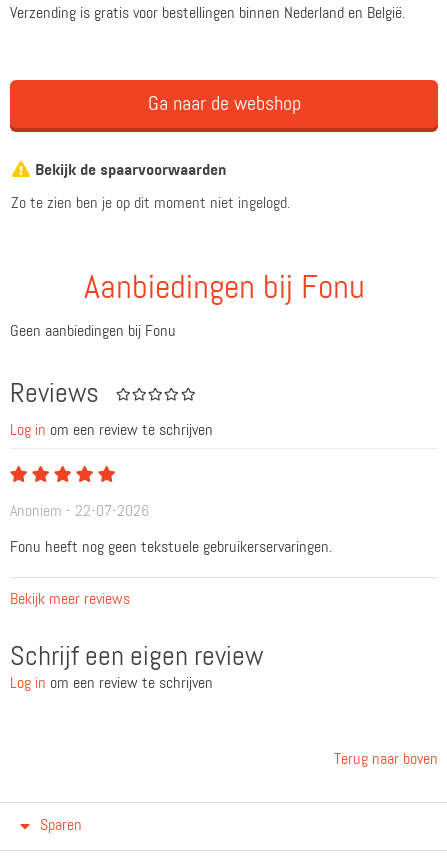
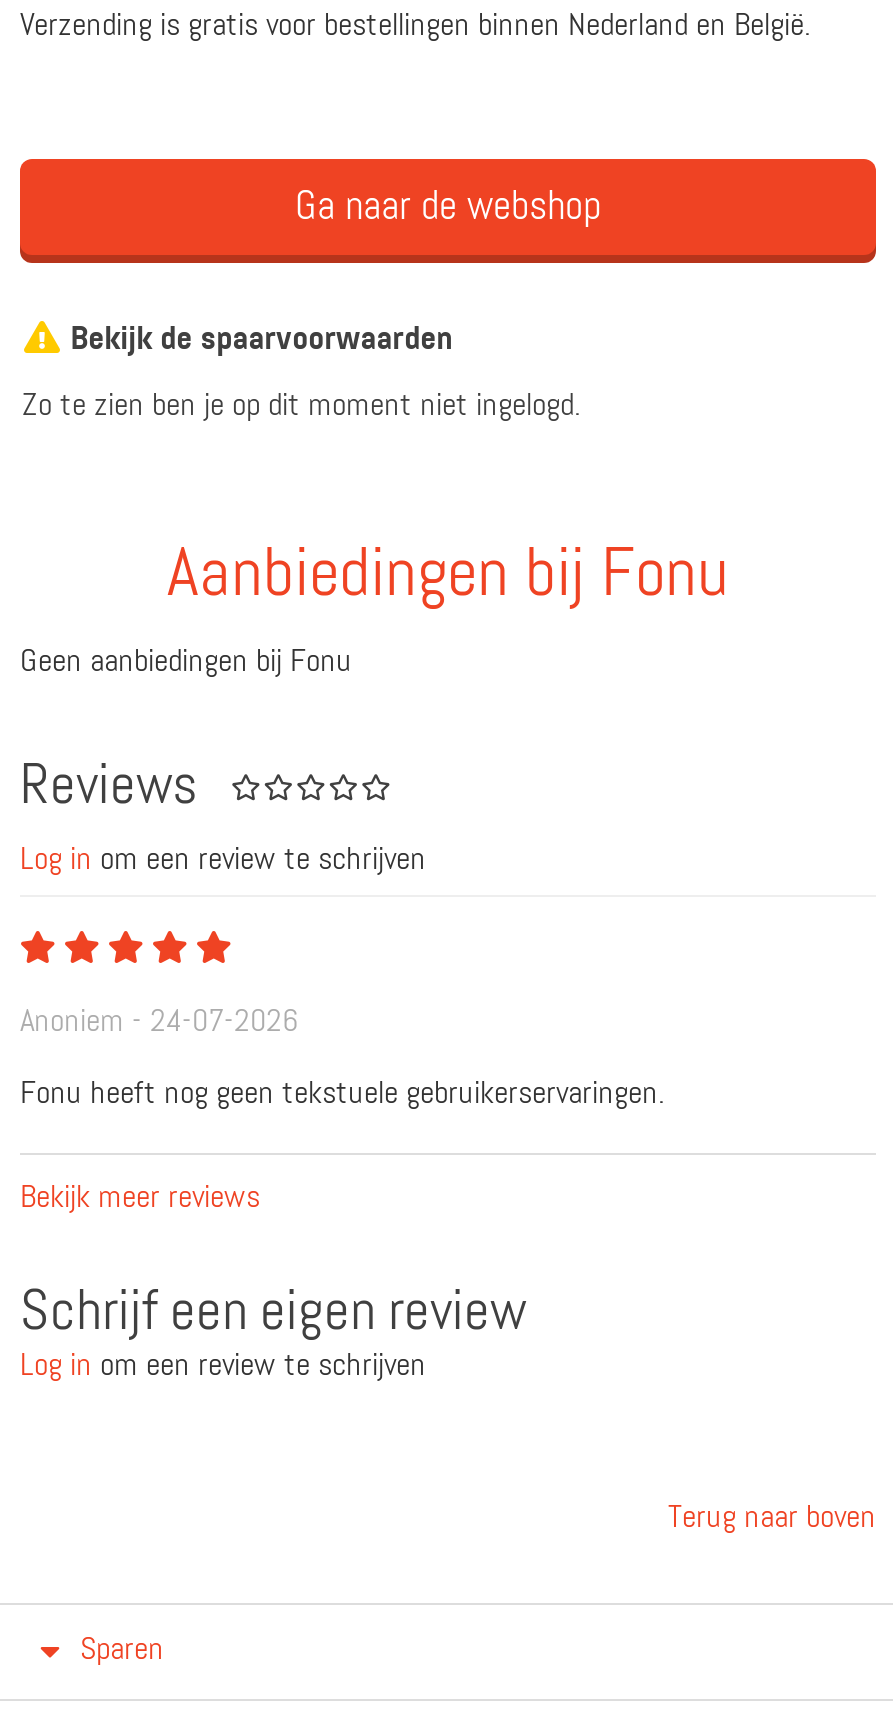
- Anoniem - 22-07-2026
+ Anoniem - 24-07-2026
